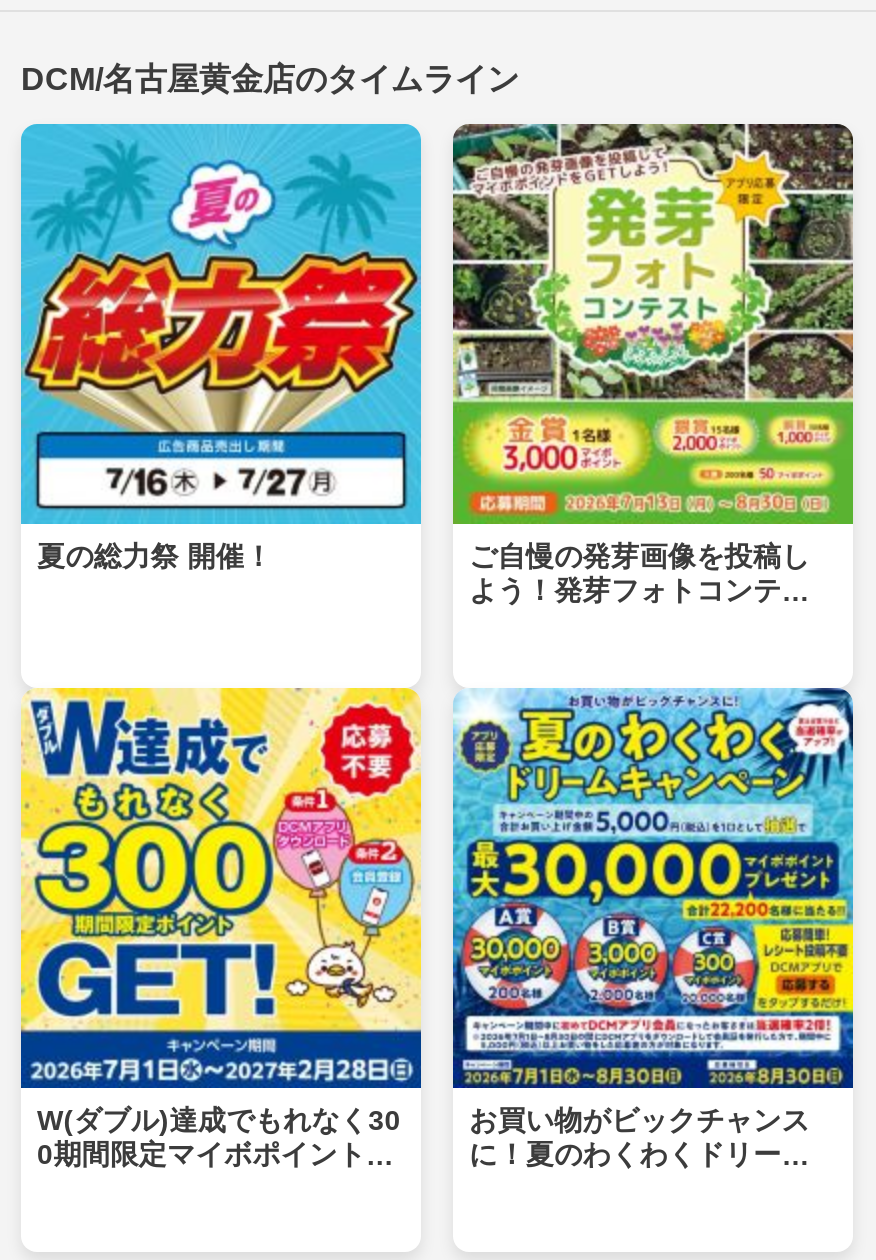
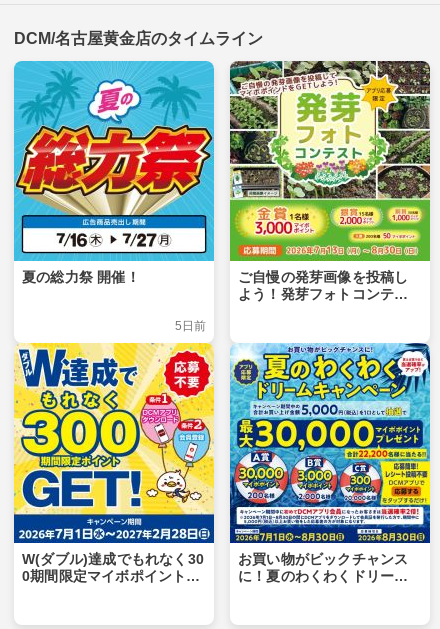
+ 5日前
